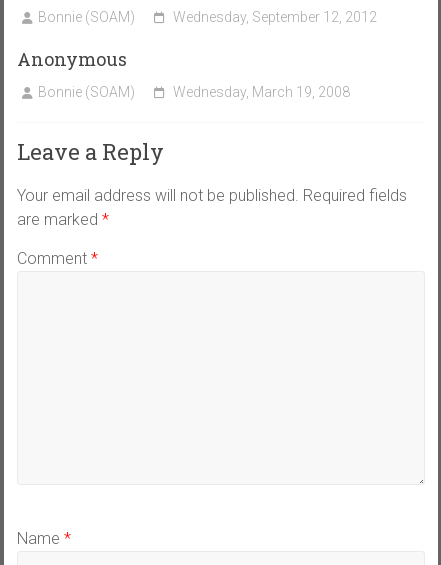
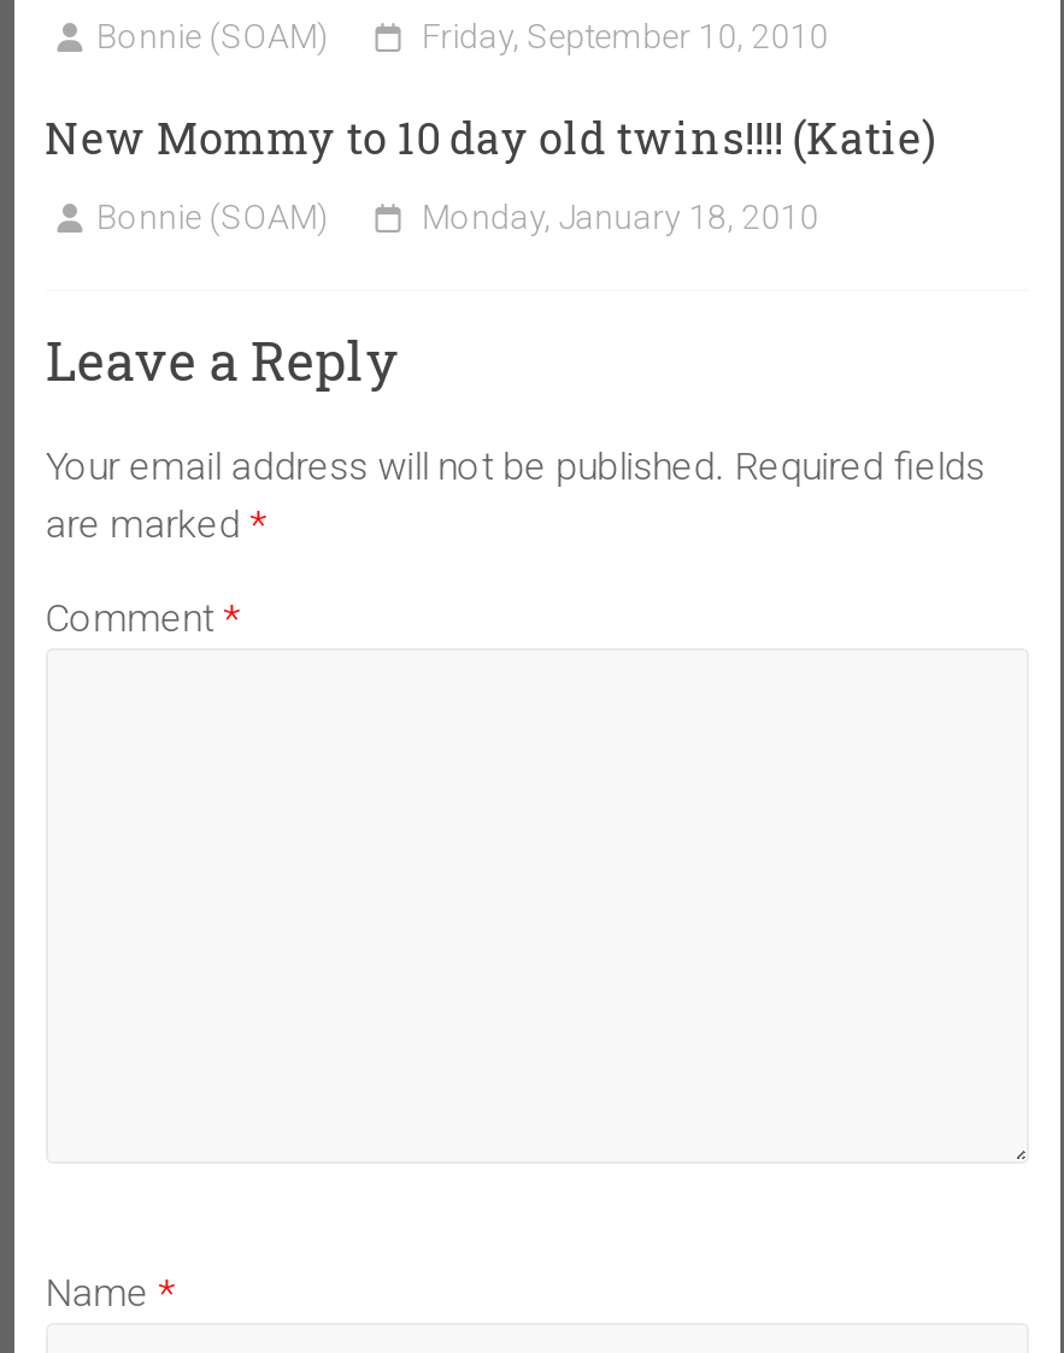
- Wednesday, September 12, 2012
+ Friday, September 10, 2010

- Anonymous
+ New Mommy to 10 day old twins!!!! (Katie)

- Wednesday, March 19, 2008
+ Monday, January 18, 2010
